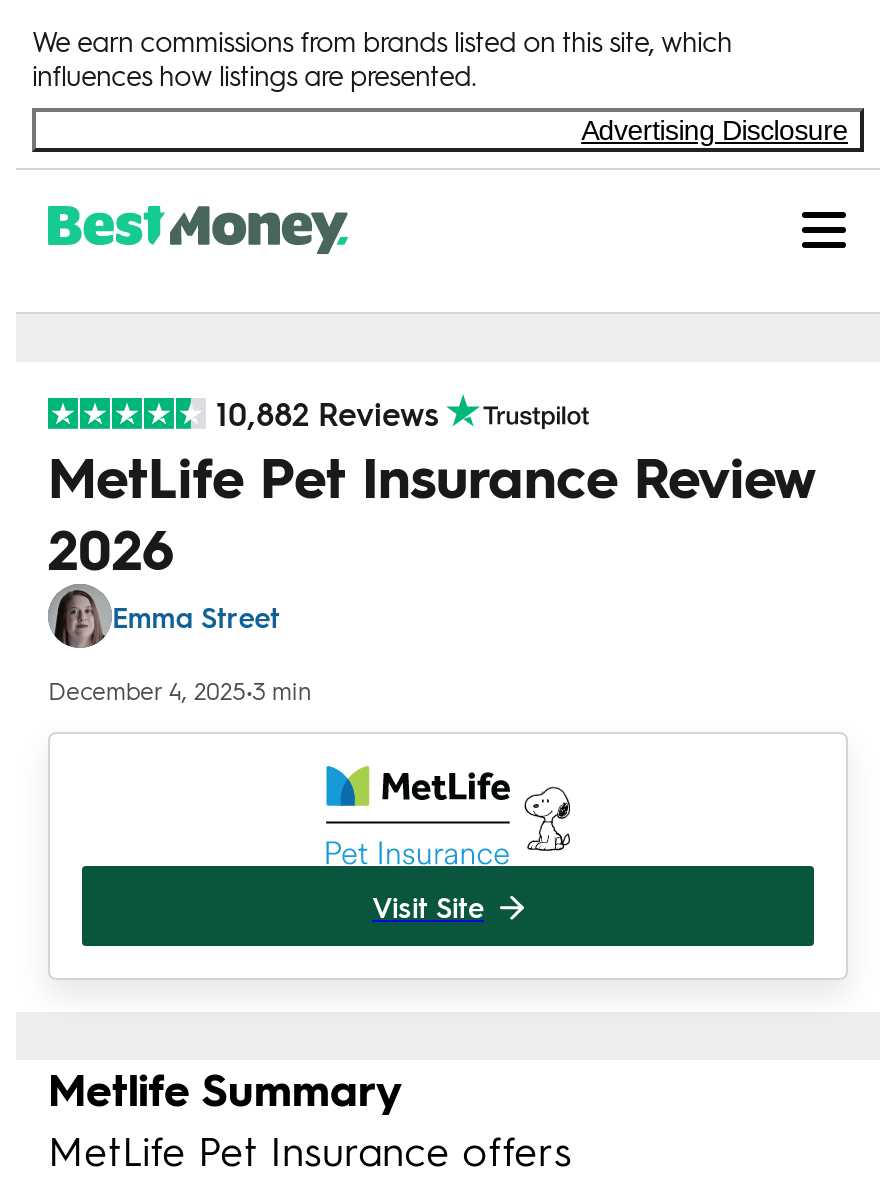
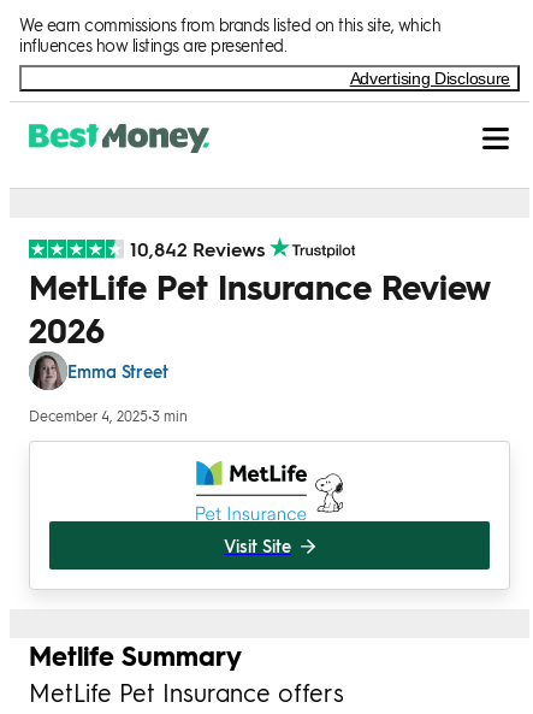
- 10,882 Reviews
+ 10,842 Reviews
